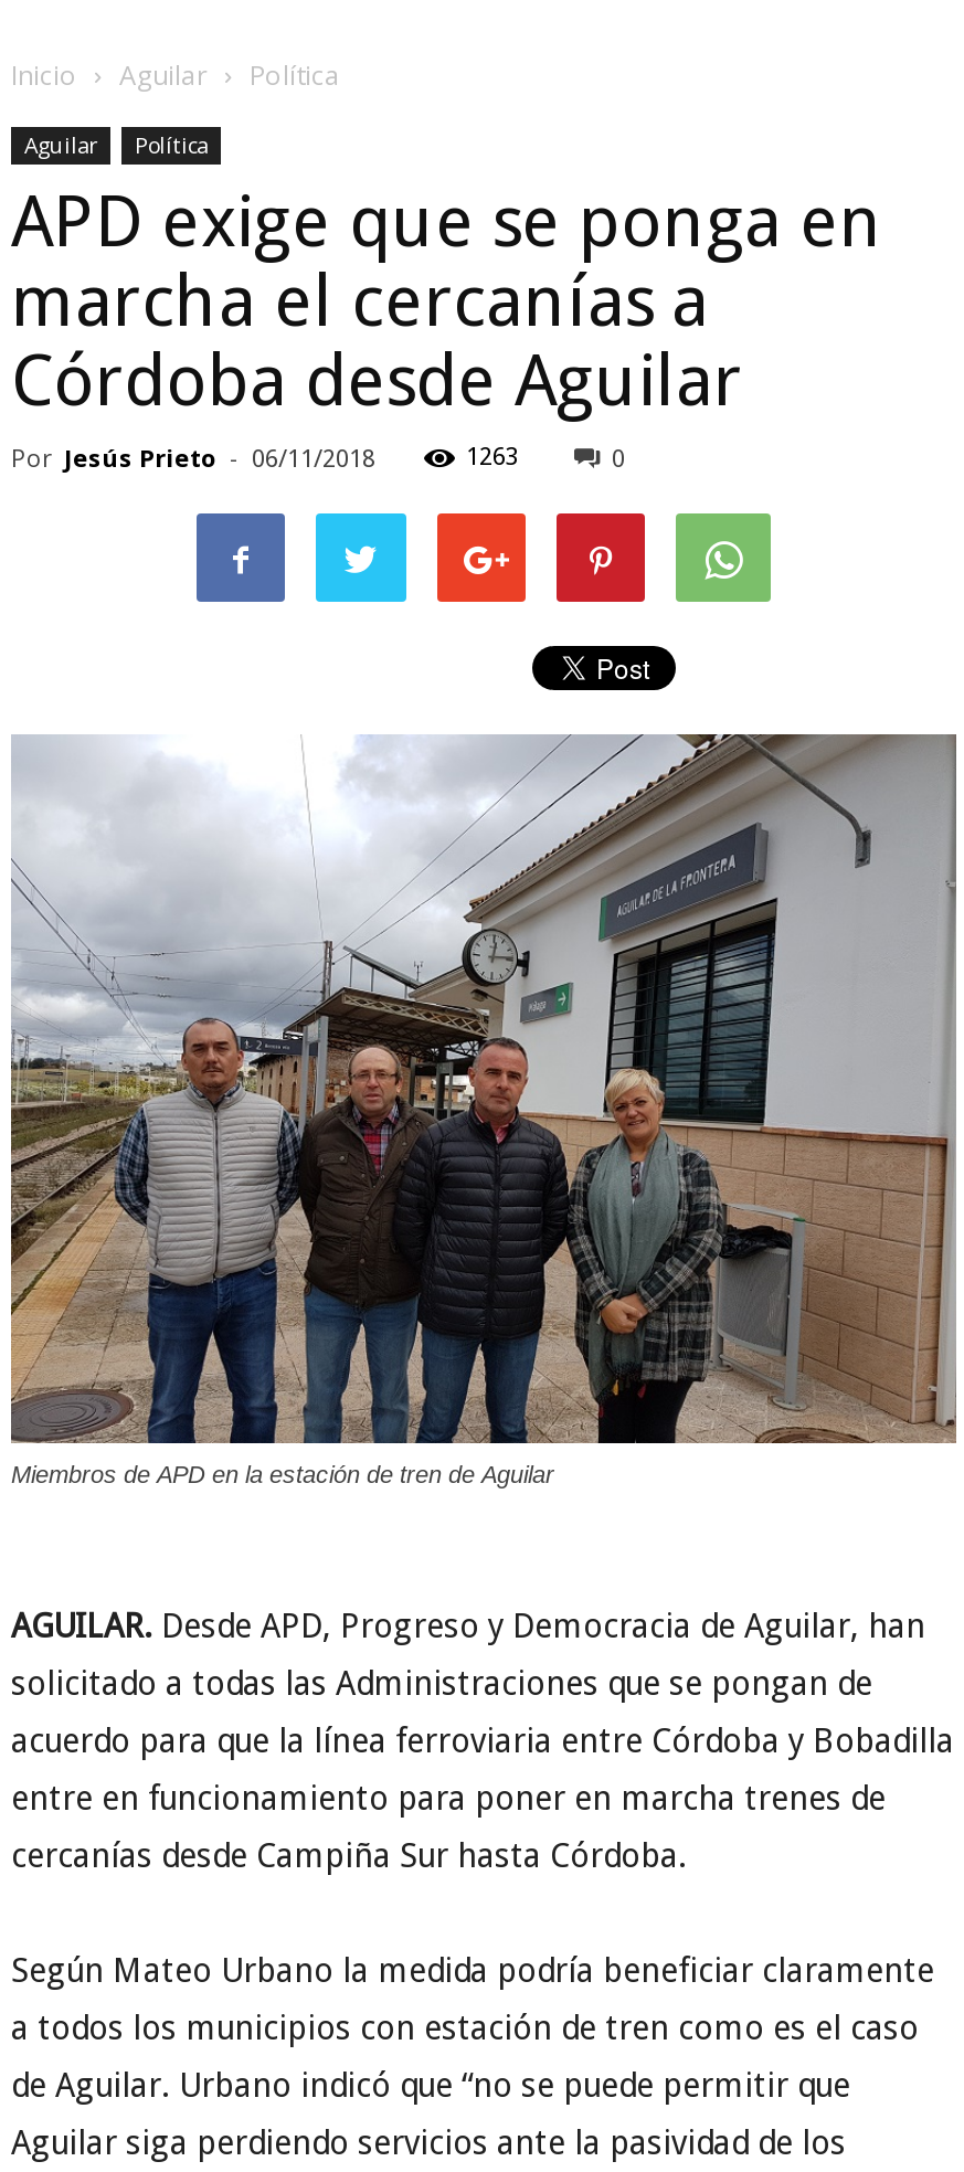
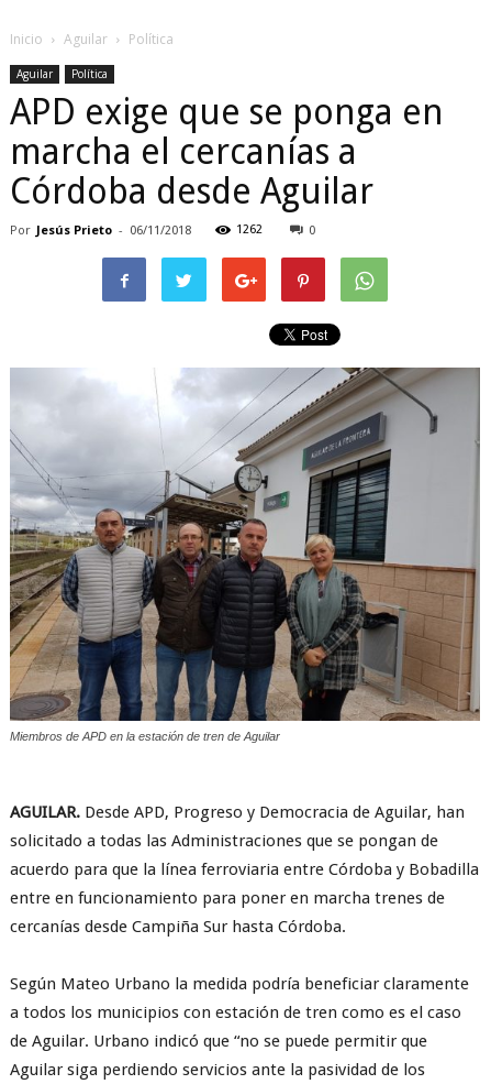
- 1263
+ 1262
